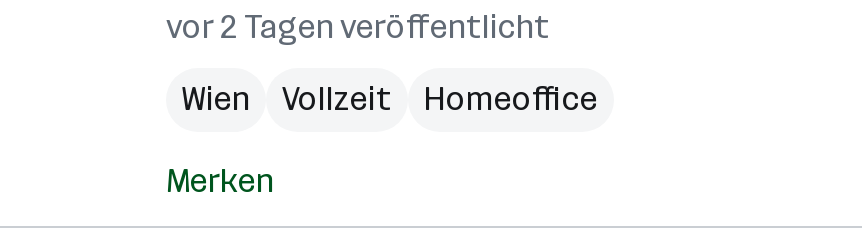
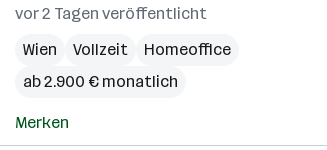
+ ab 2.900 € monatlich
